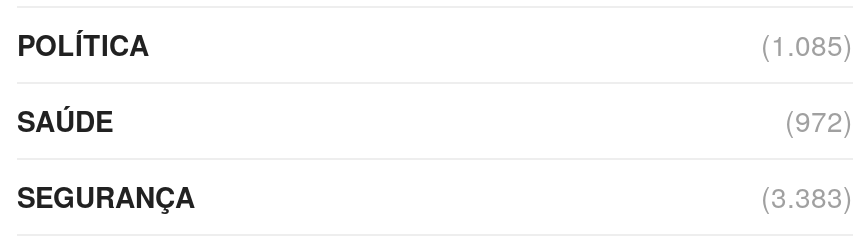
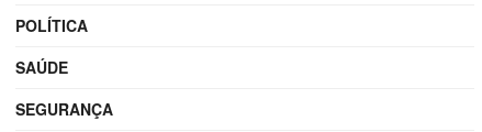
- (1.085)

- (972)

- (3.383)
